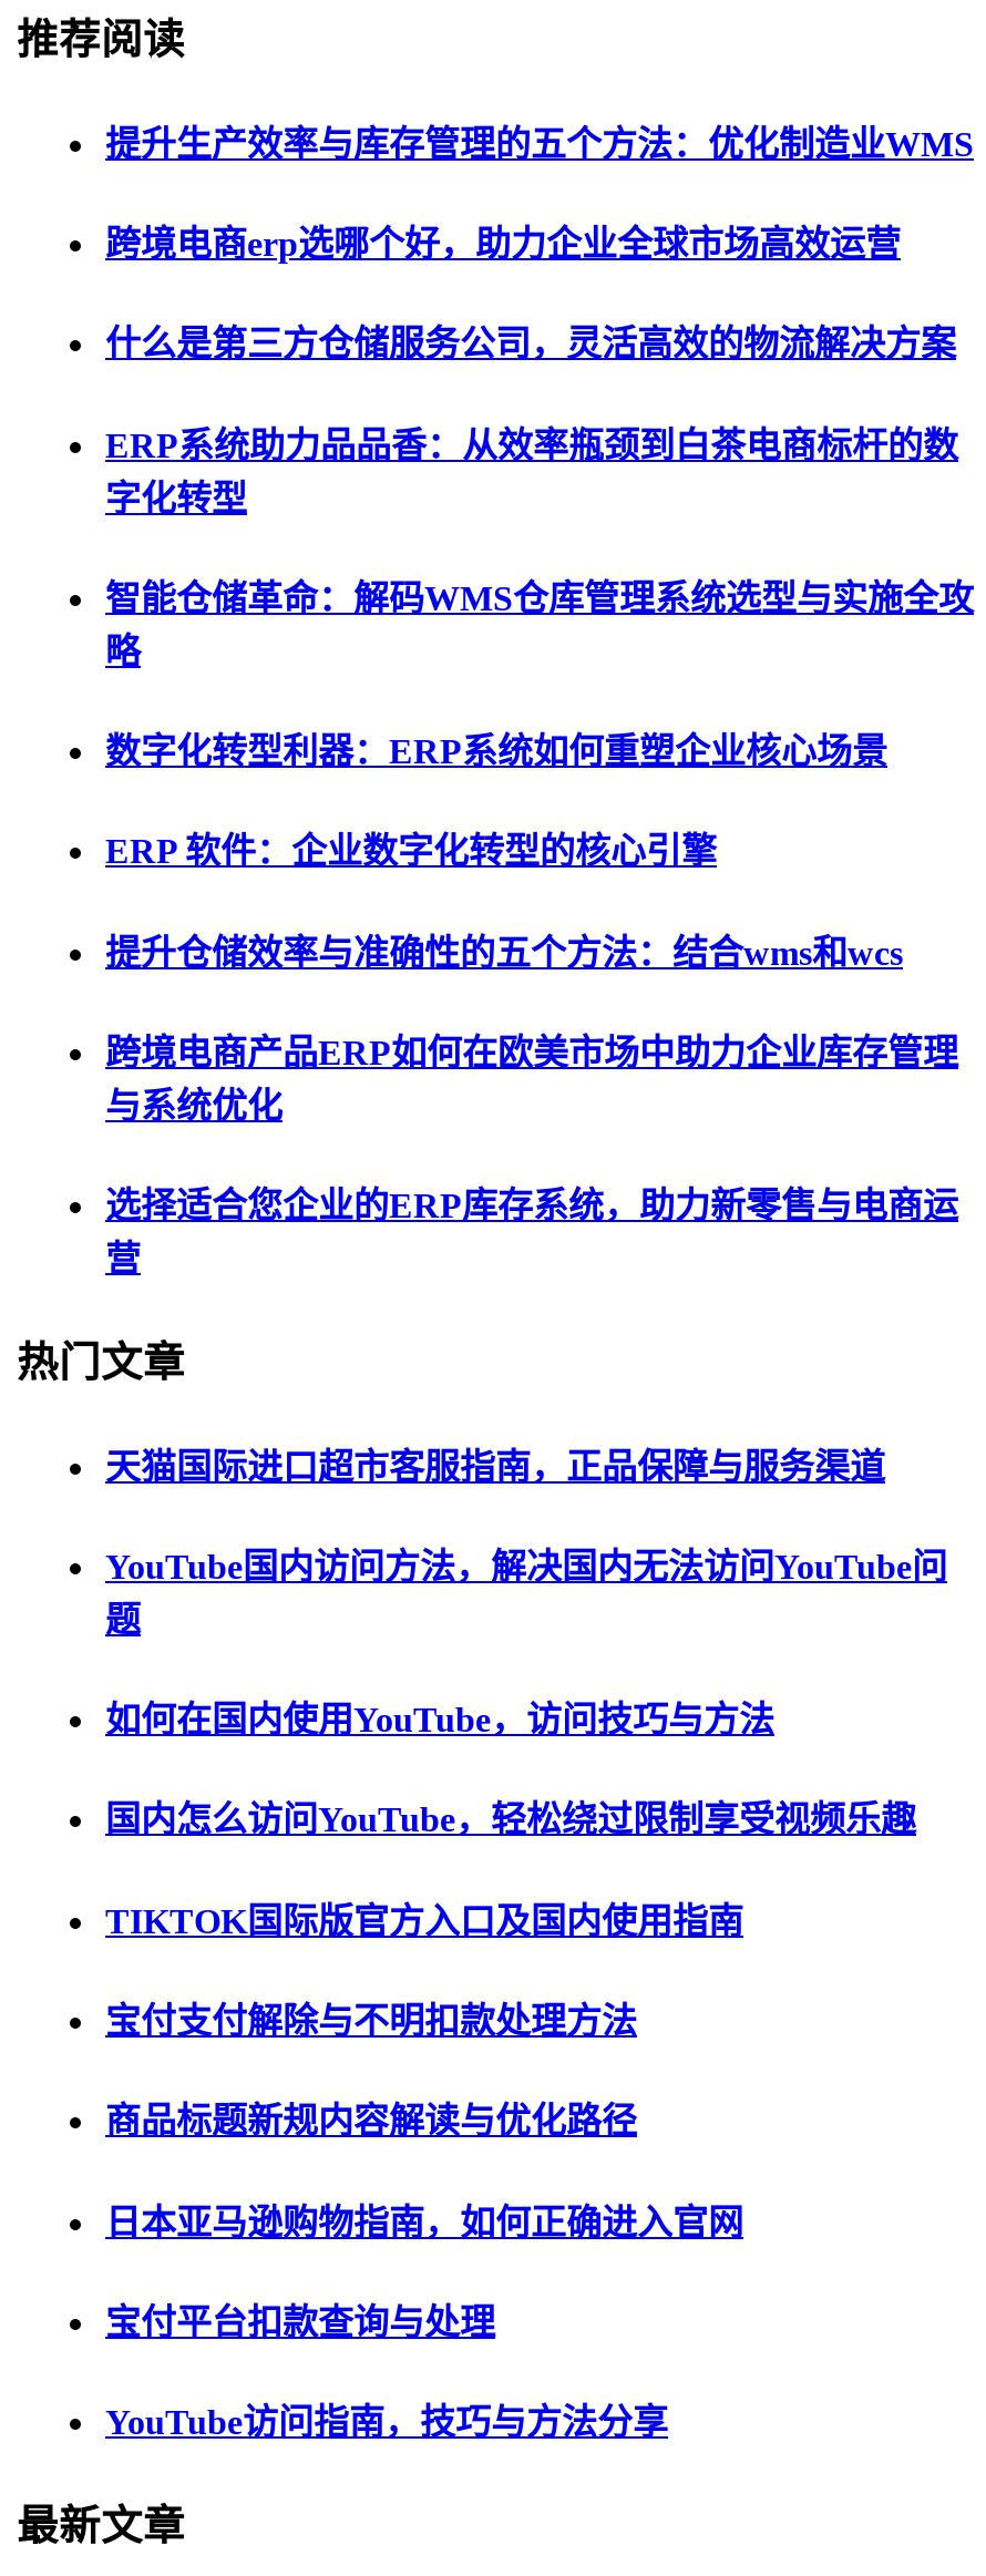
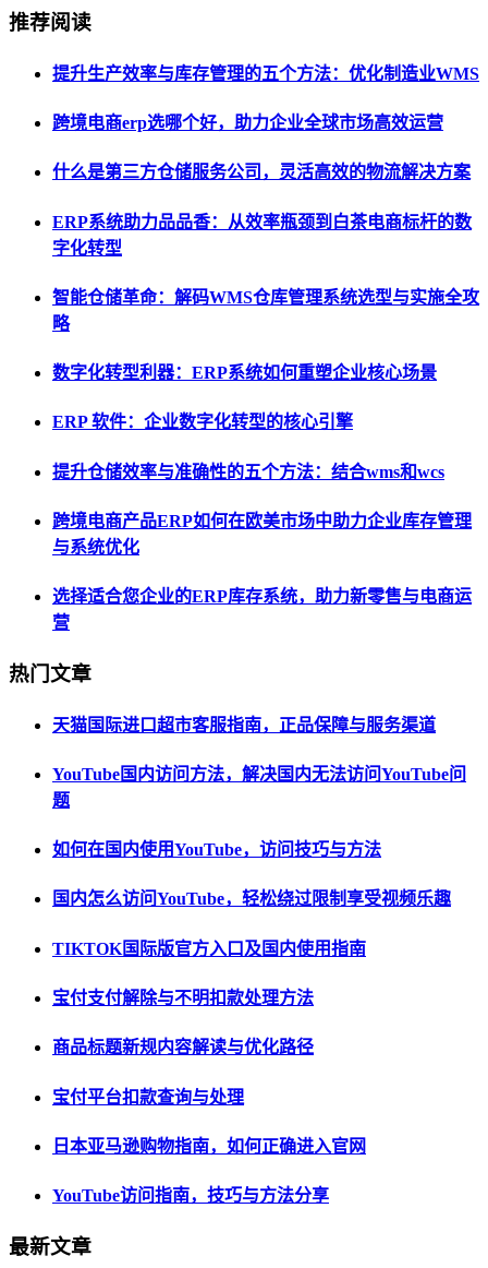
moved down: 日本亚马逊购物指南，如何正确进入官网

moved up: 宝付平台扣款查询与处理
